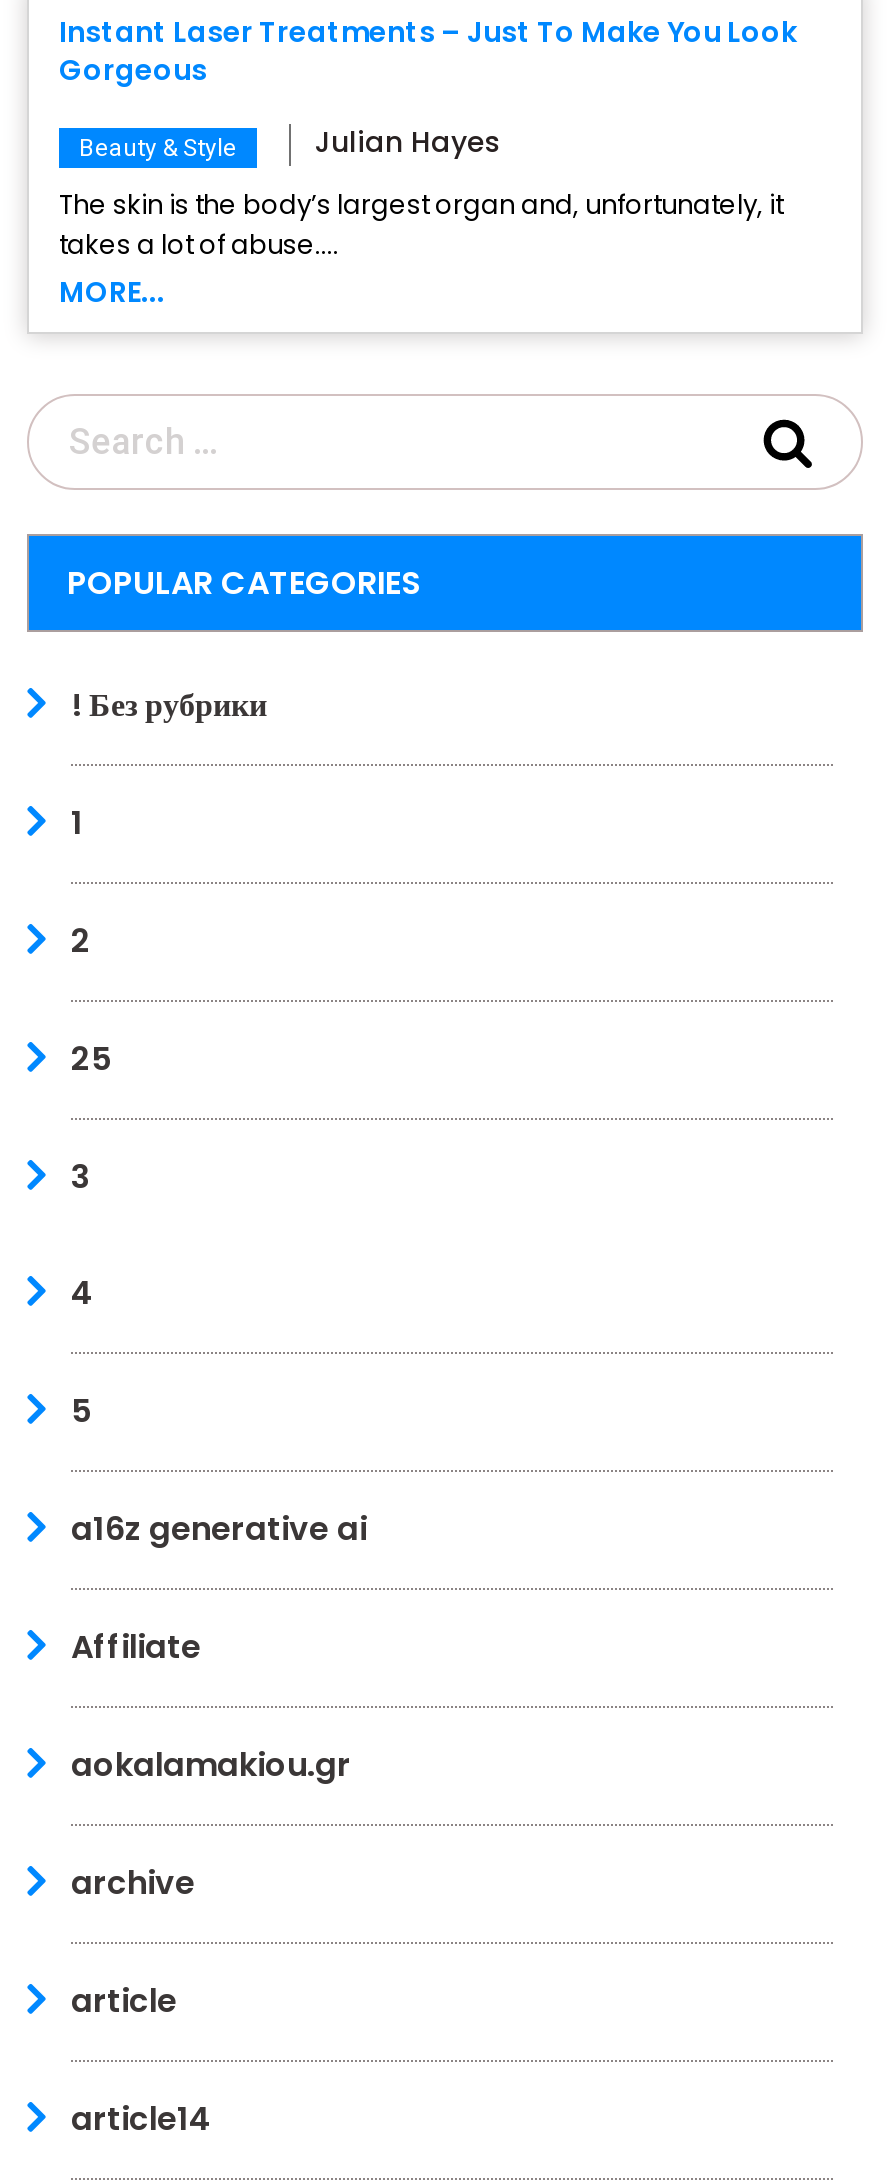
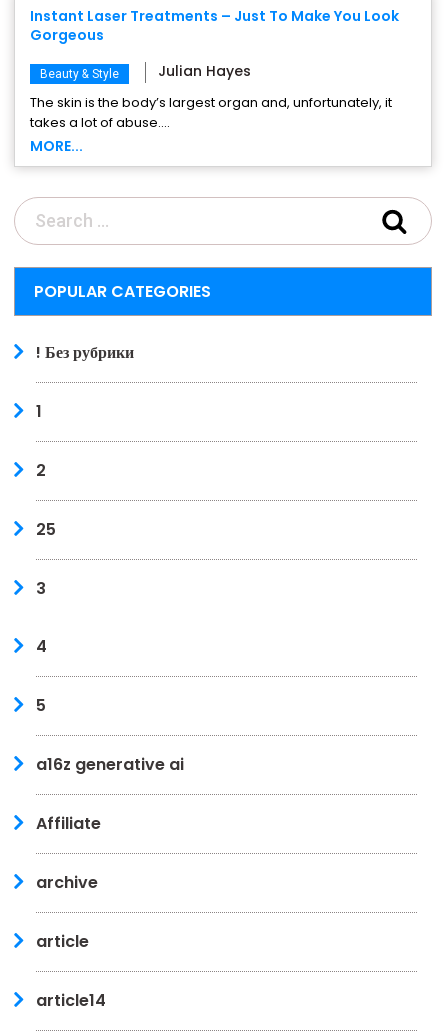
- aokalamakiou.gr
